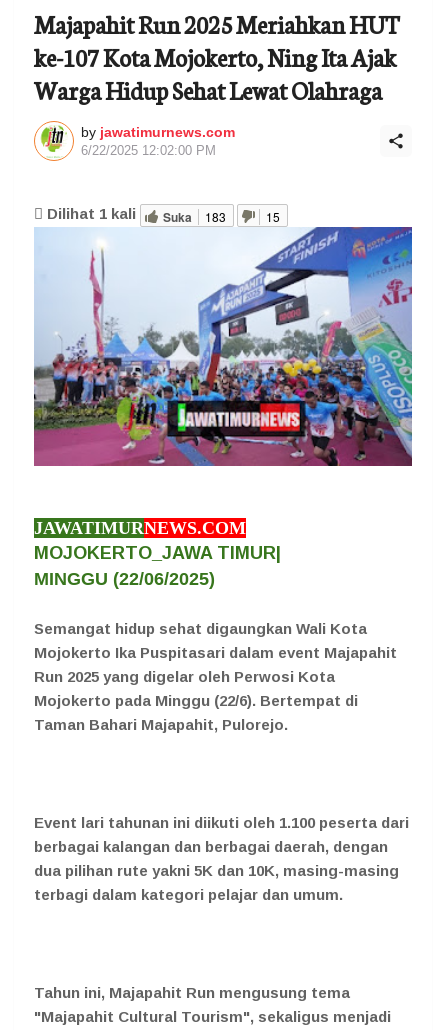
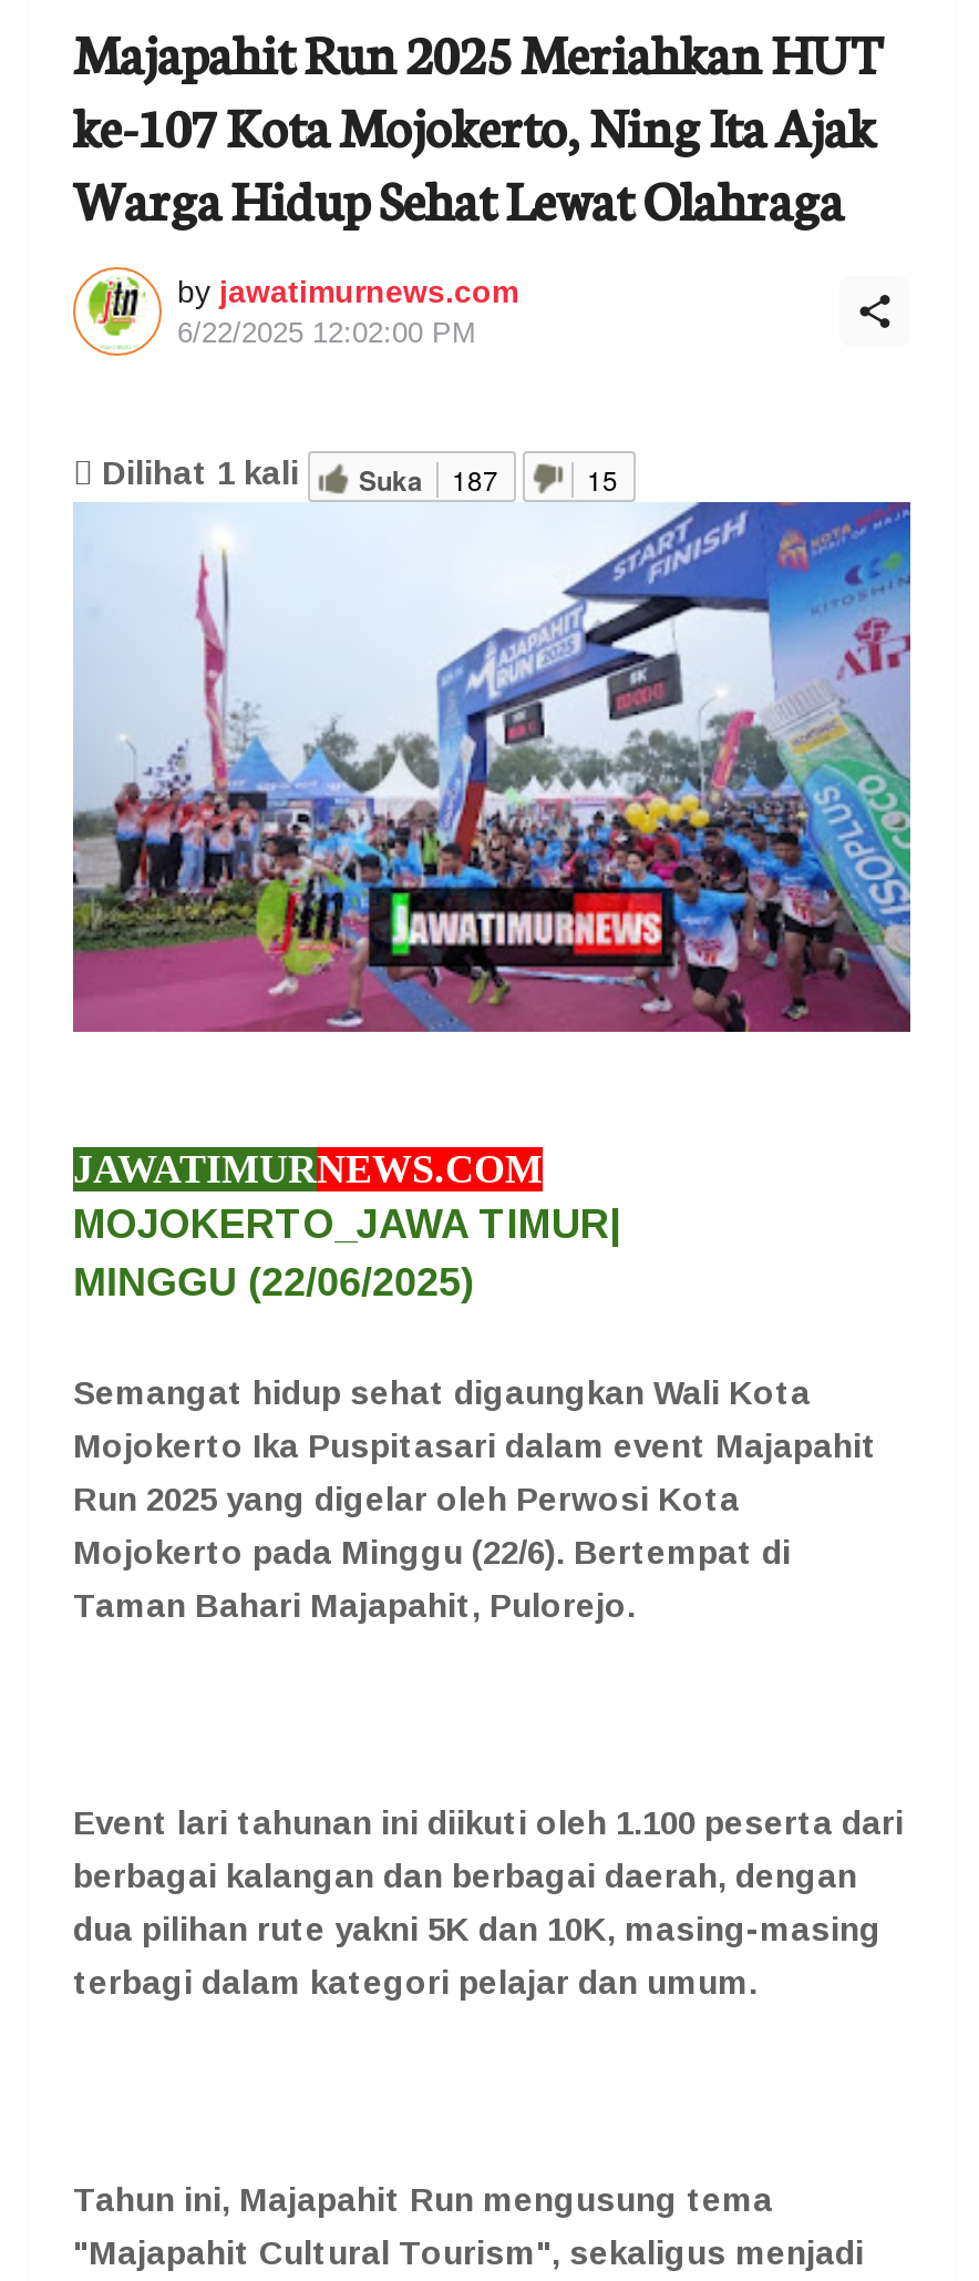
- Dilihat 1 kali Suka 183
+ Dilihat 1 kali Suka 187
